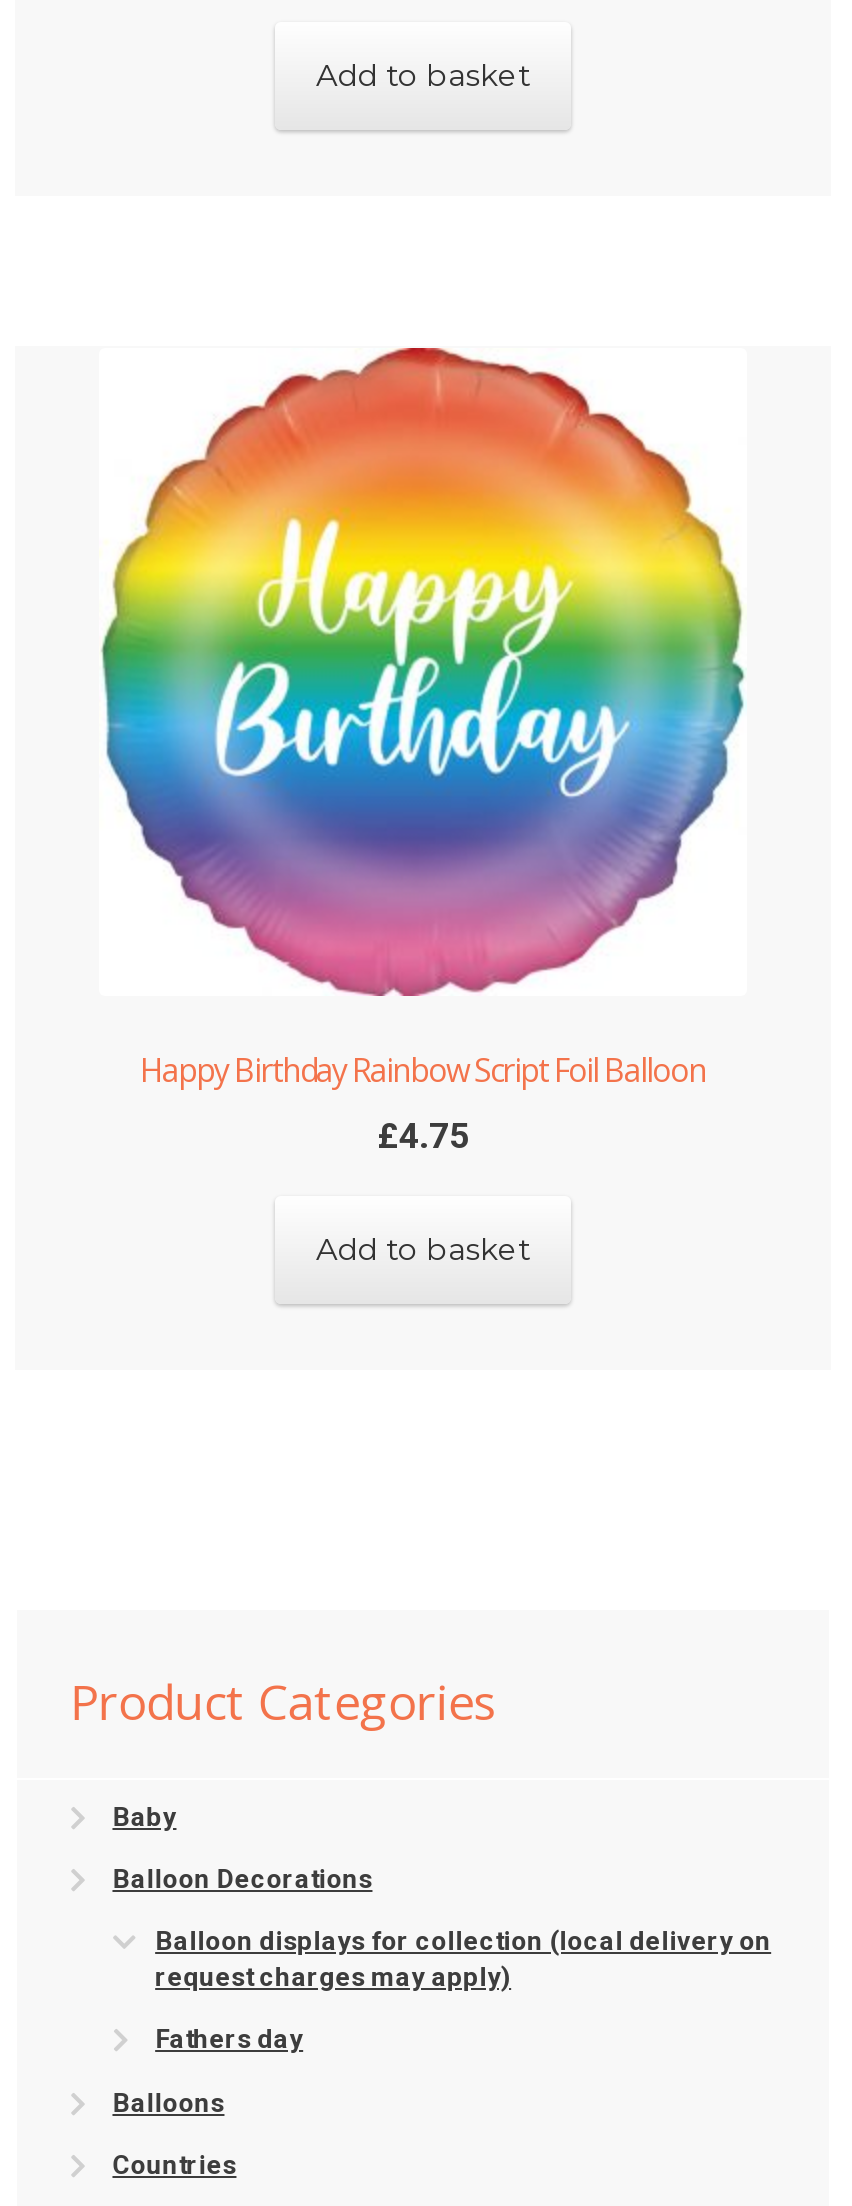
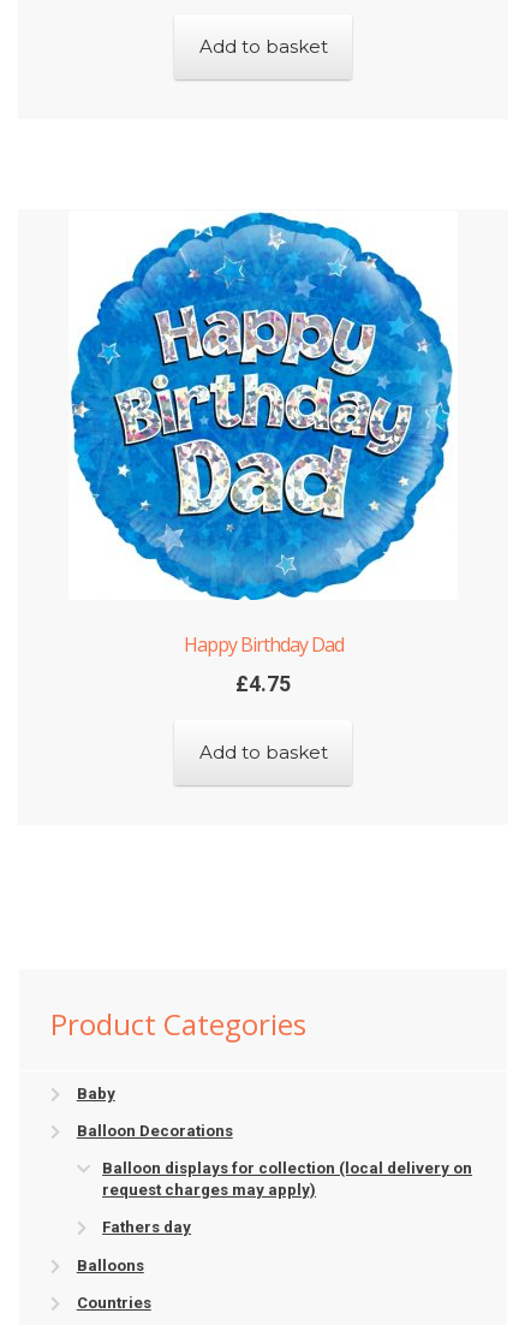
- [image]
- Happy Birthday Rainbow Script Foil Balloon
+ [image]
+ Happy Birthday Dad
